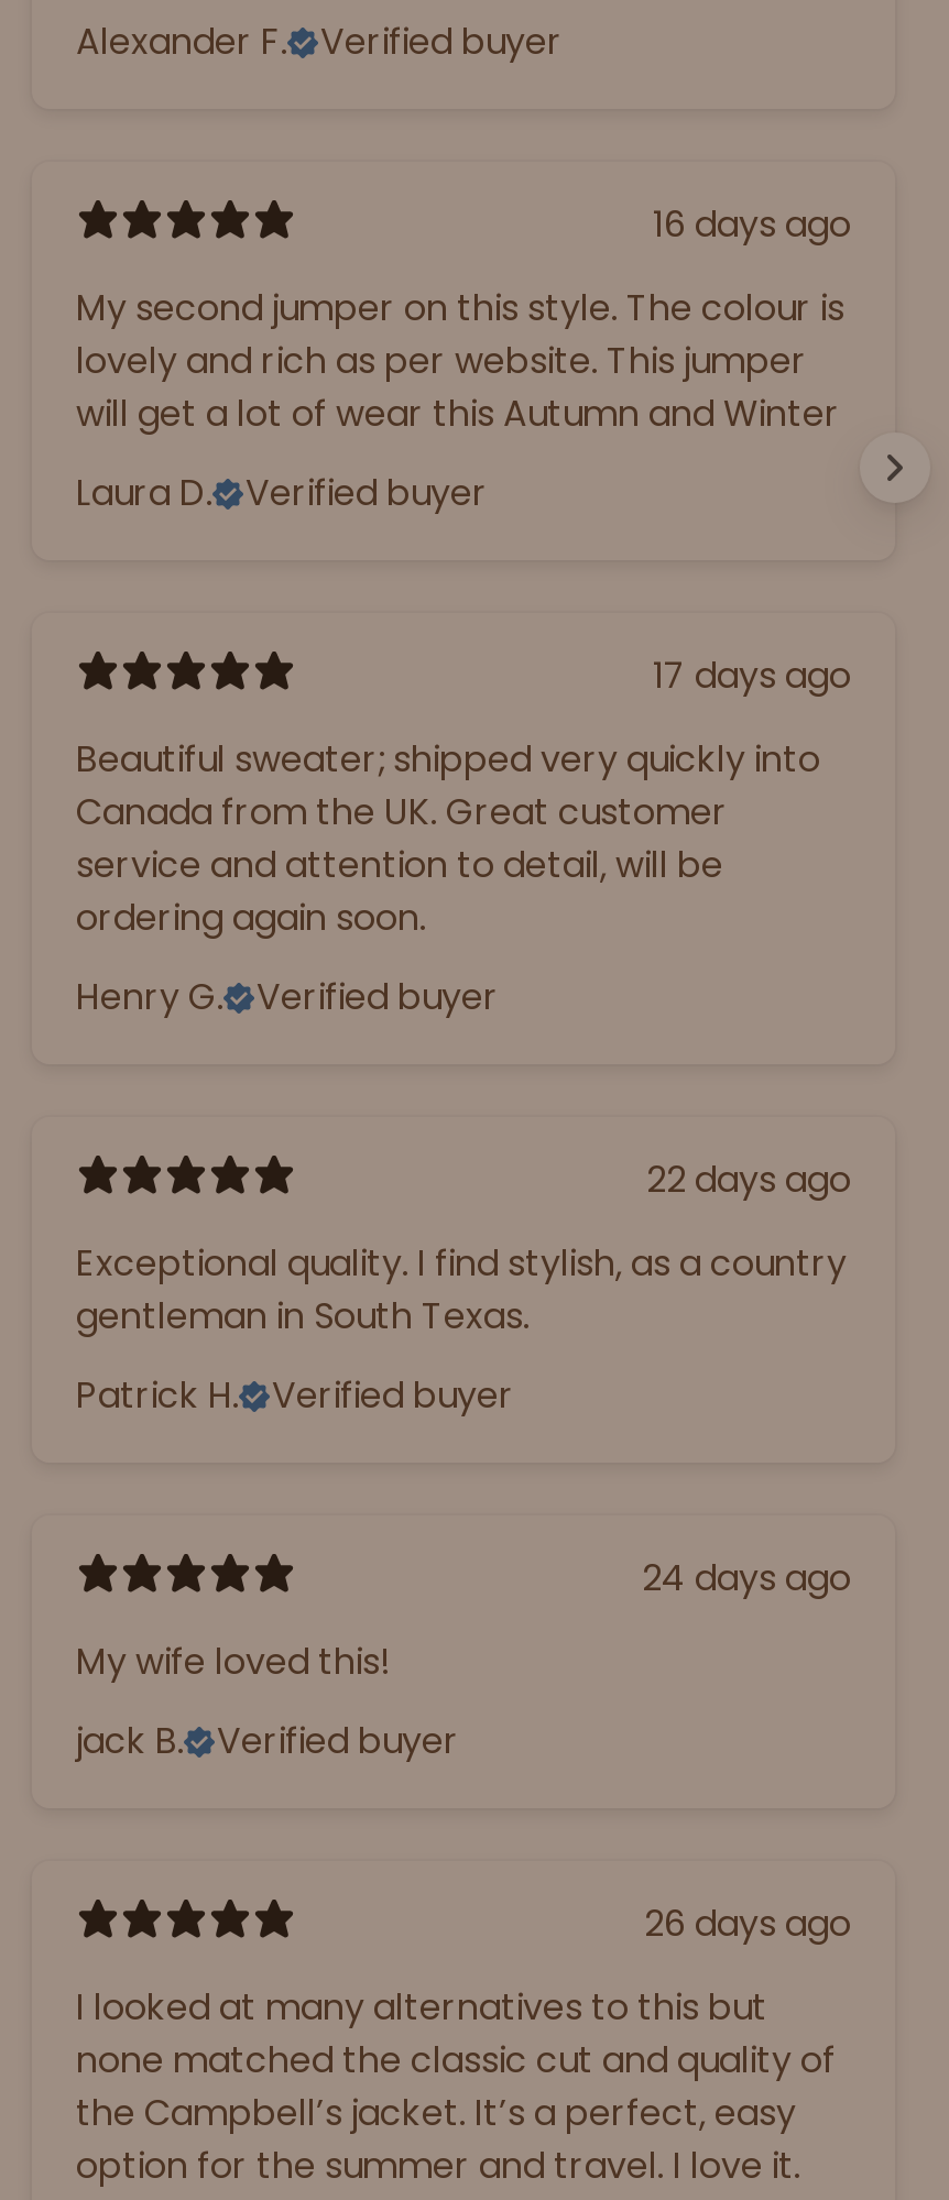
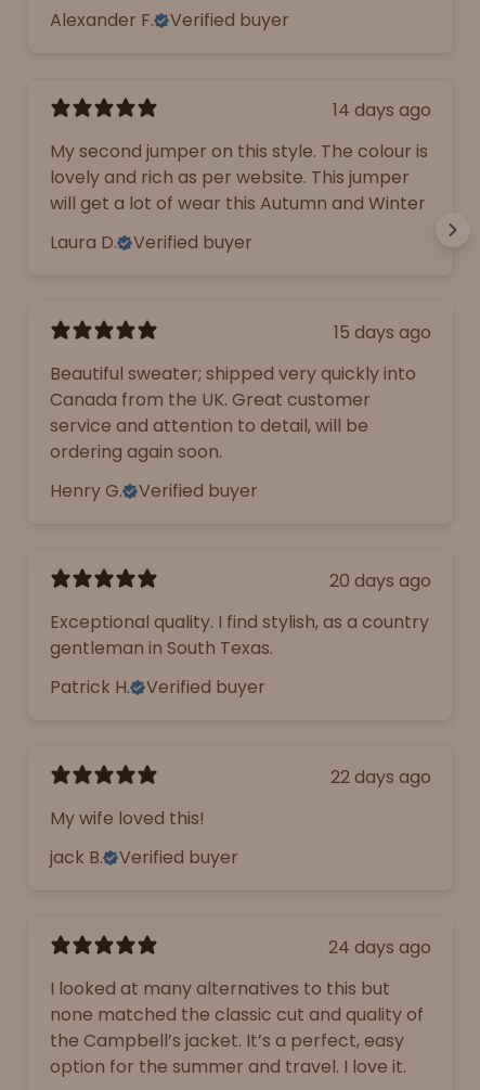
- 16 days ago
+ 14 days ago

- 17 days ago
+ 15 days ago

- 22 days ago
+ 20 days ago

- 24 days ago
+ 22 days ago

- 26 days ago
+ 24 days ago
